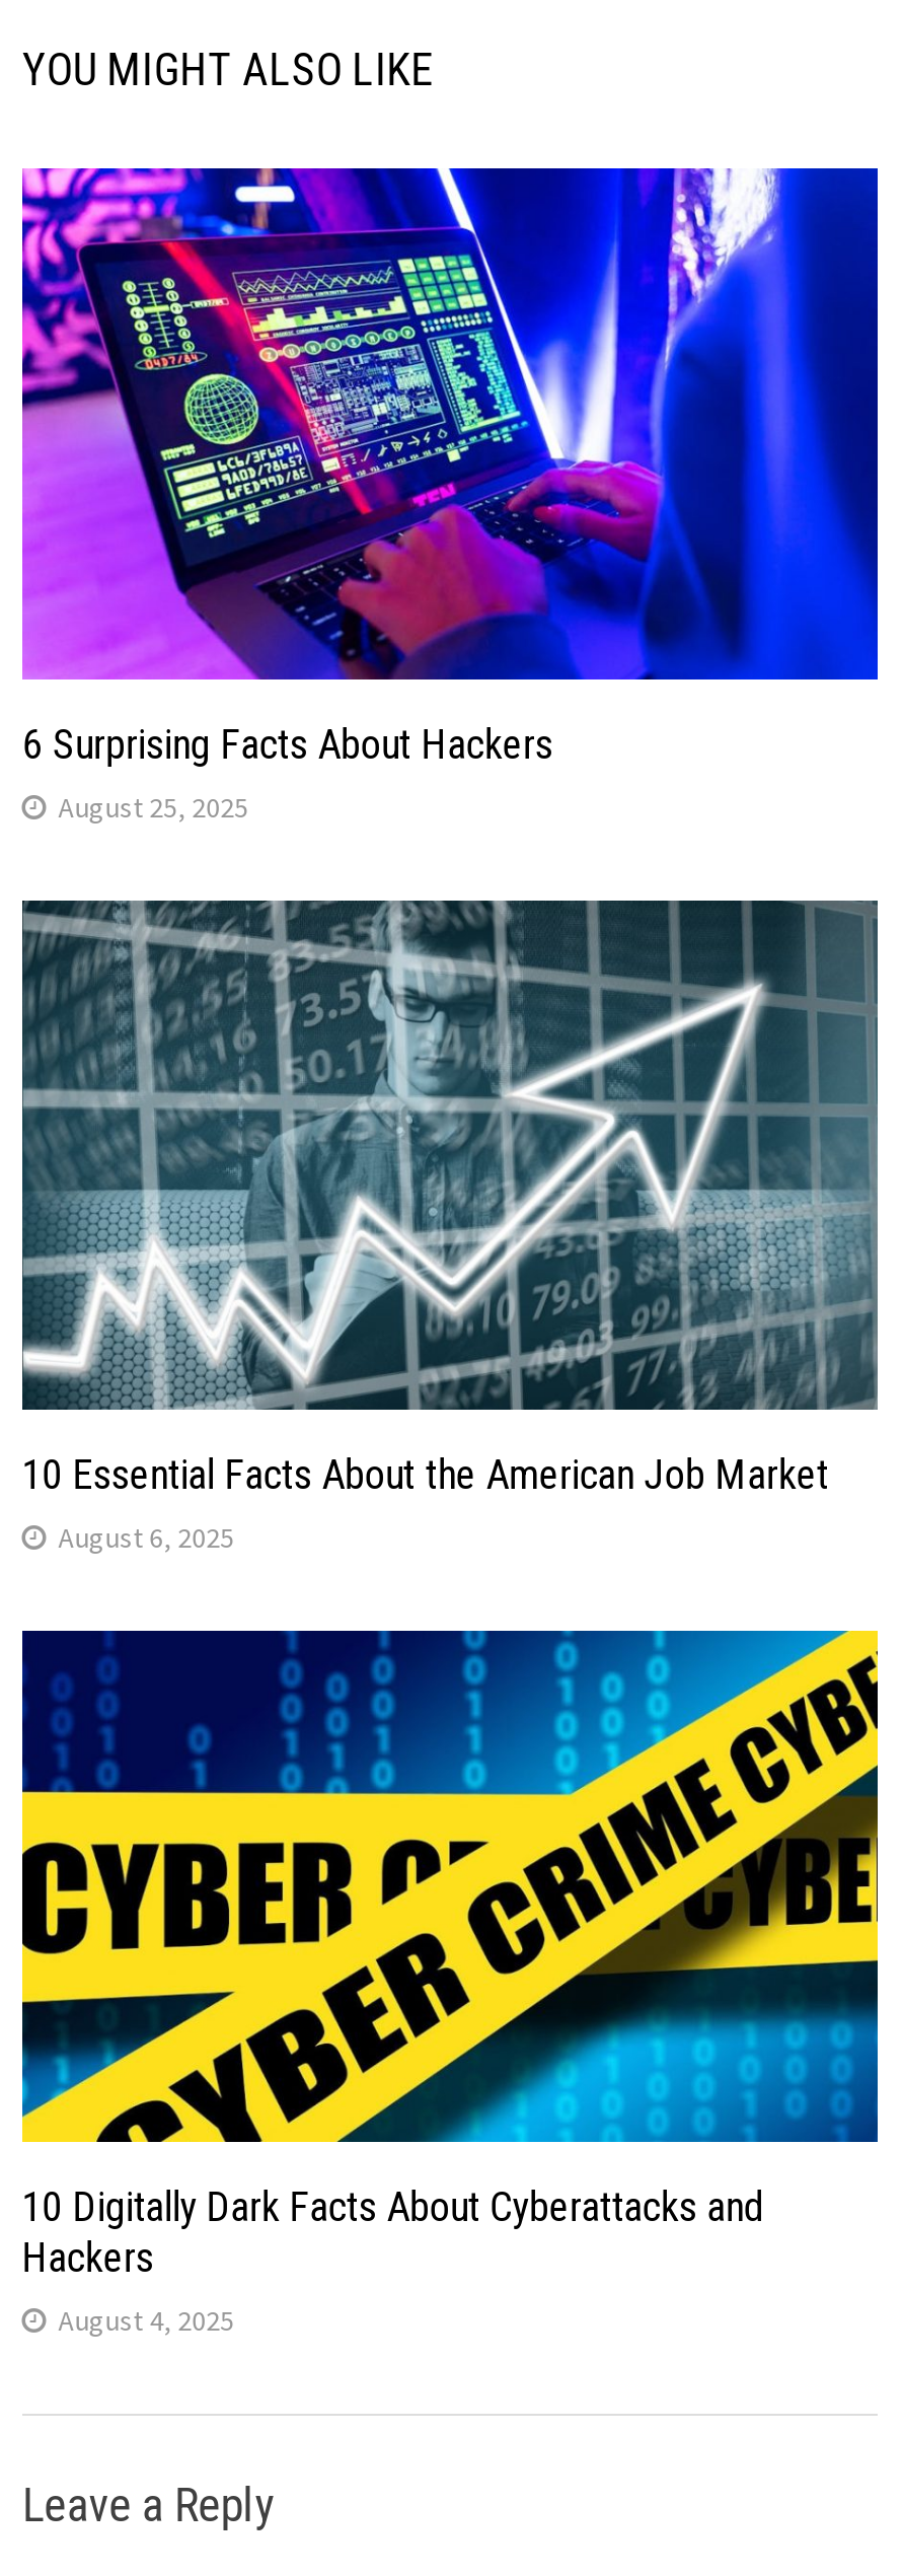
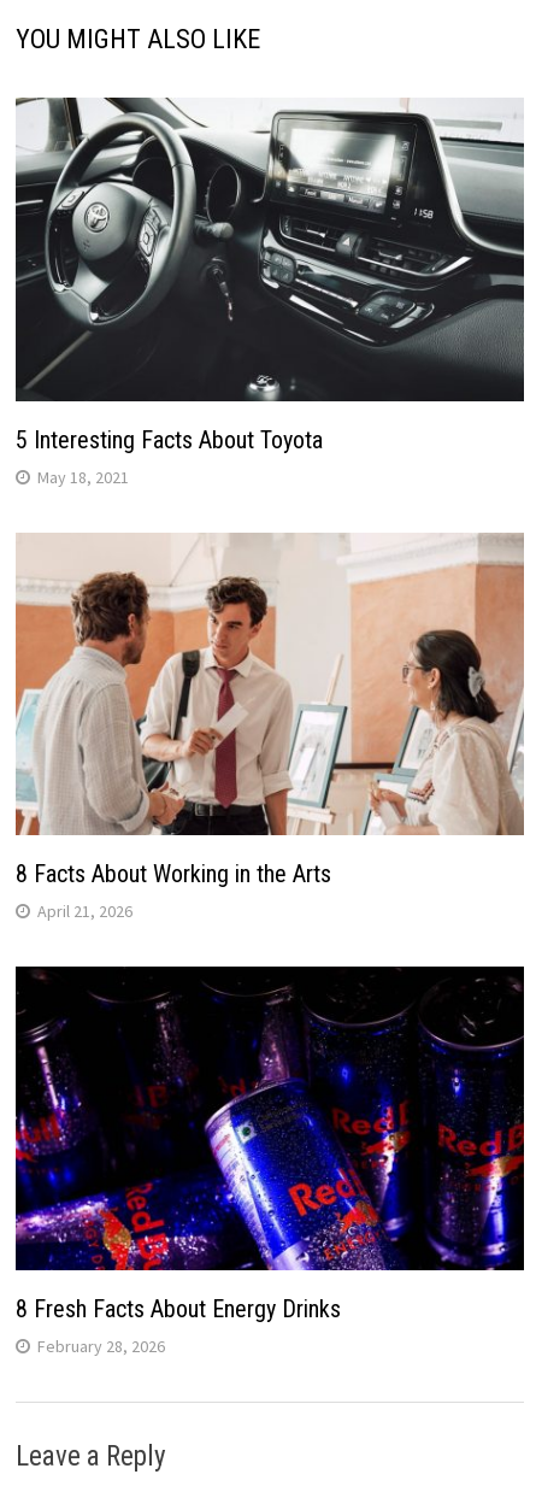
- [image]
- 6 Surprising Facts About Hackers
- August 25, 2025
+ [image]
+ 5 Interesting Facts About Toyota
+ May 18, 2021

- [image]
- 10 Essential Facts About the American Job Market
- August 6, 2025
+ [image]
+ 8 Facts About Working in the Arts
+ April 21, 2026

- [image]
- 10 Digitally Dark Facts About Cyberattacks and
- Hackers
- August 4, 2025
+ [image]
+ 8 Fresh Facts About Energy Drinks
+ February 28, 2026
